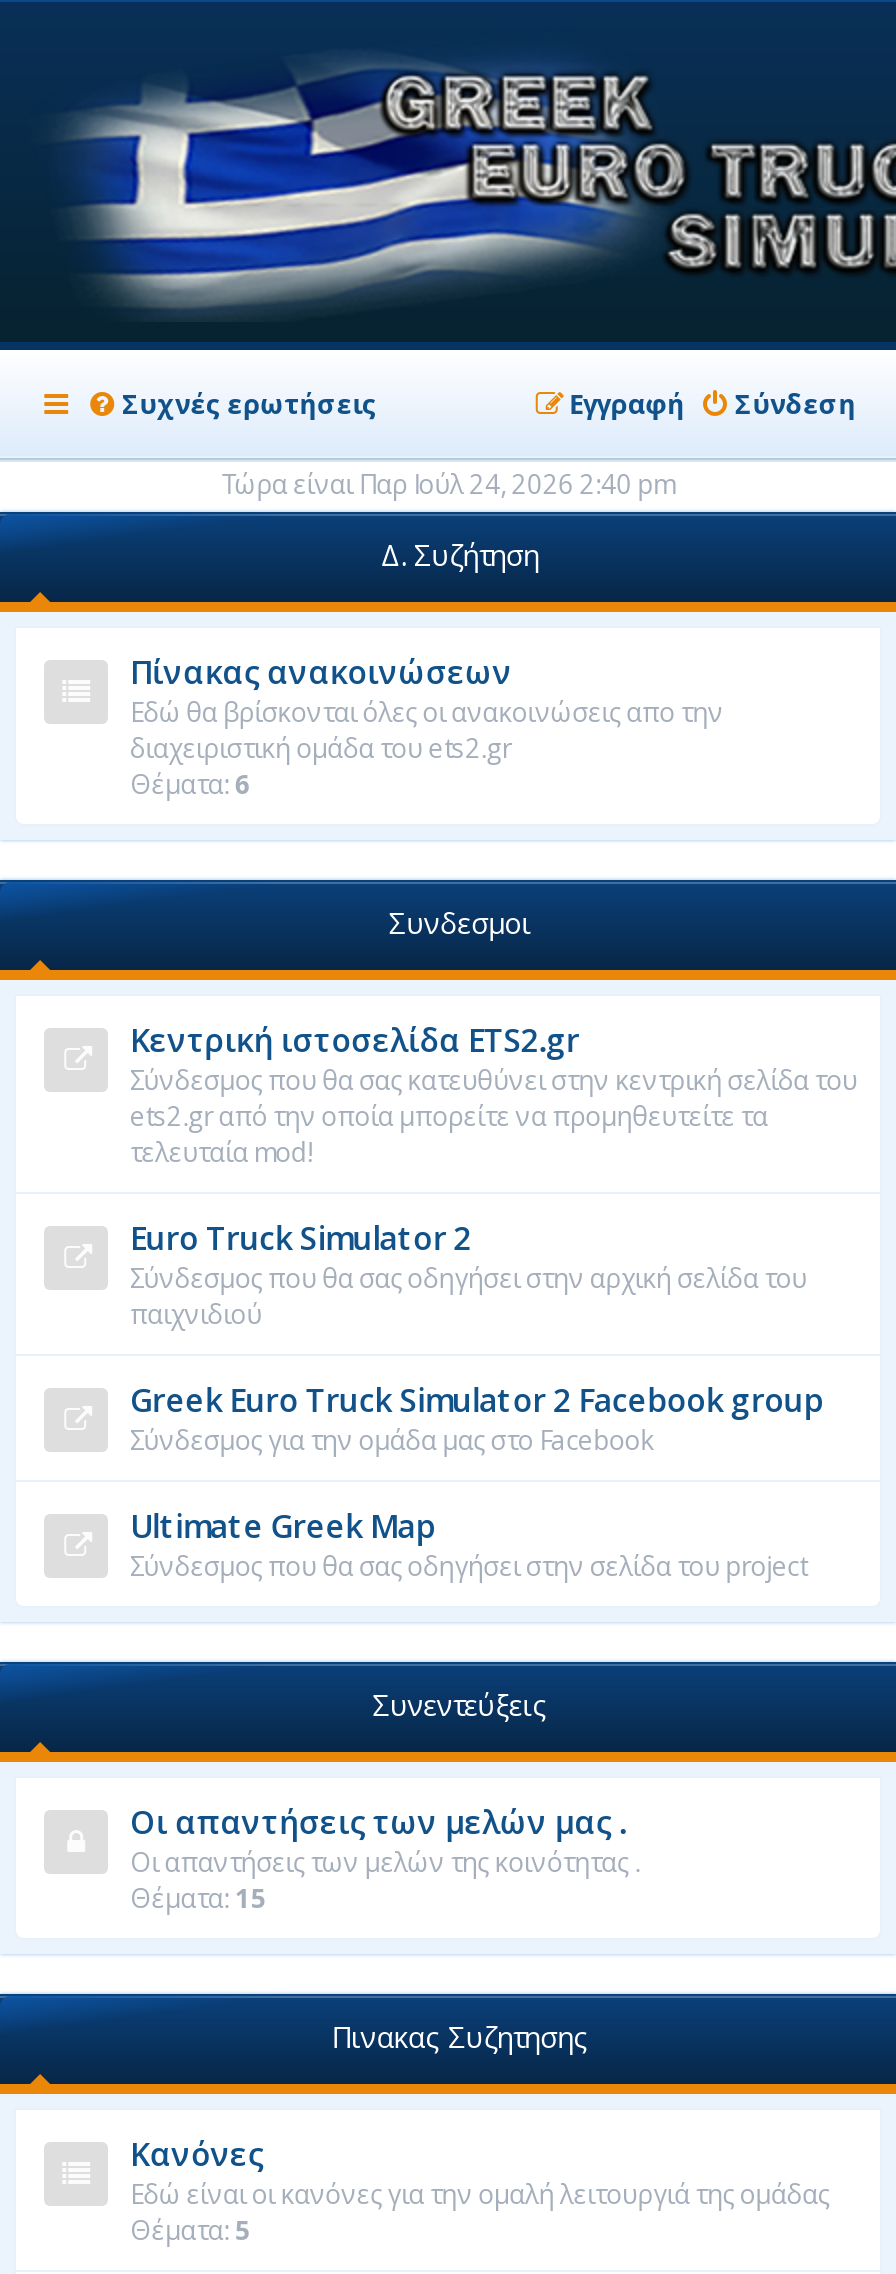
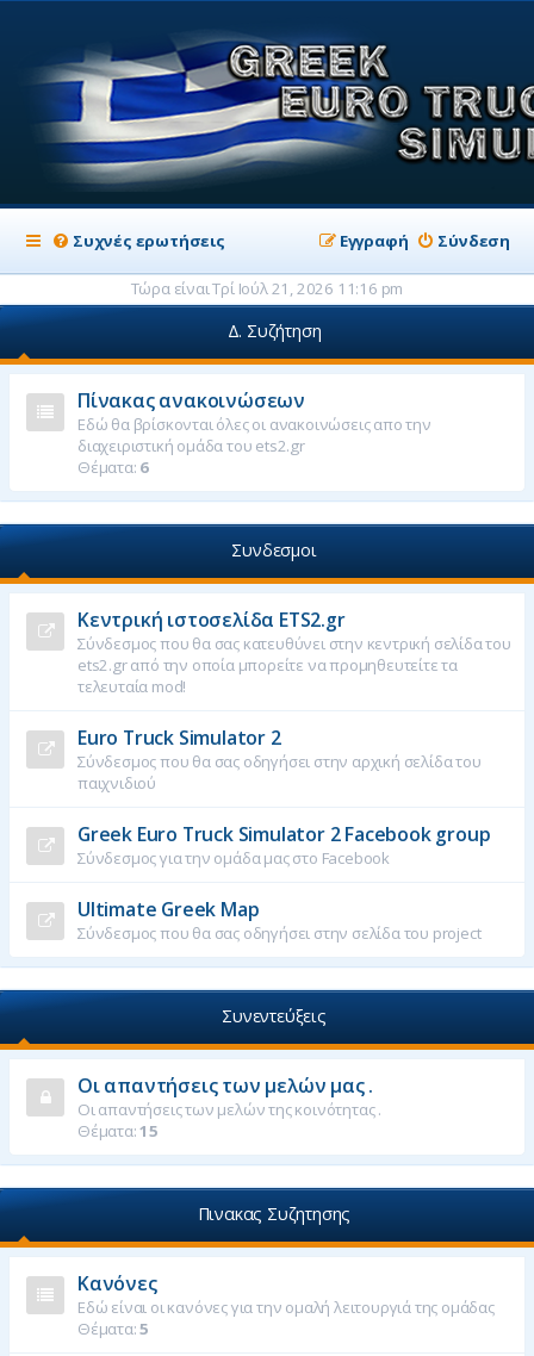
- Τώρα είναι Παρ Ιούλ 24, 2026 2:40 pm
+ Τώρα είναι Τρί Ιούλ 21, 2026 11:16 pm
